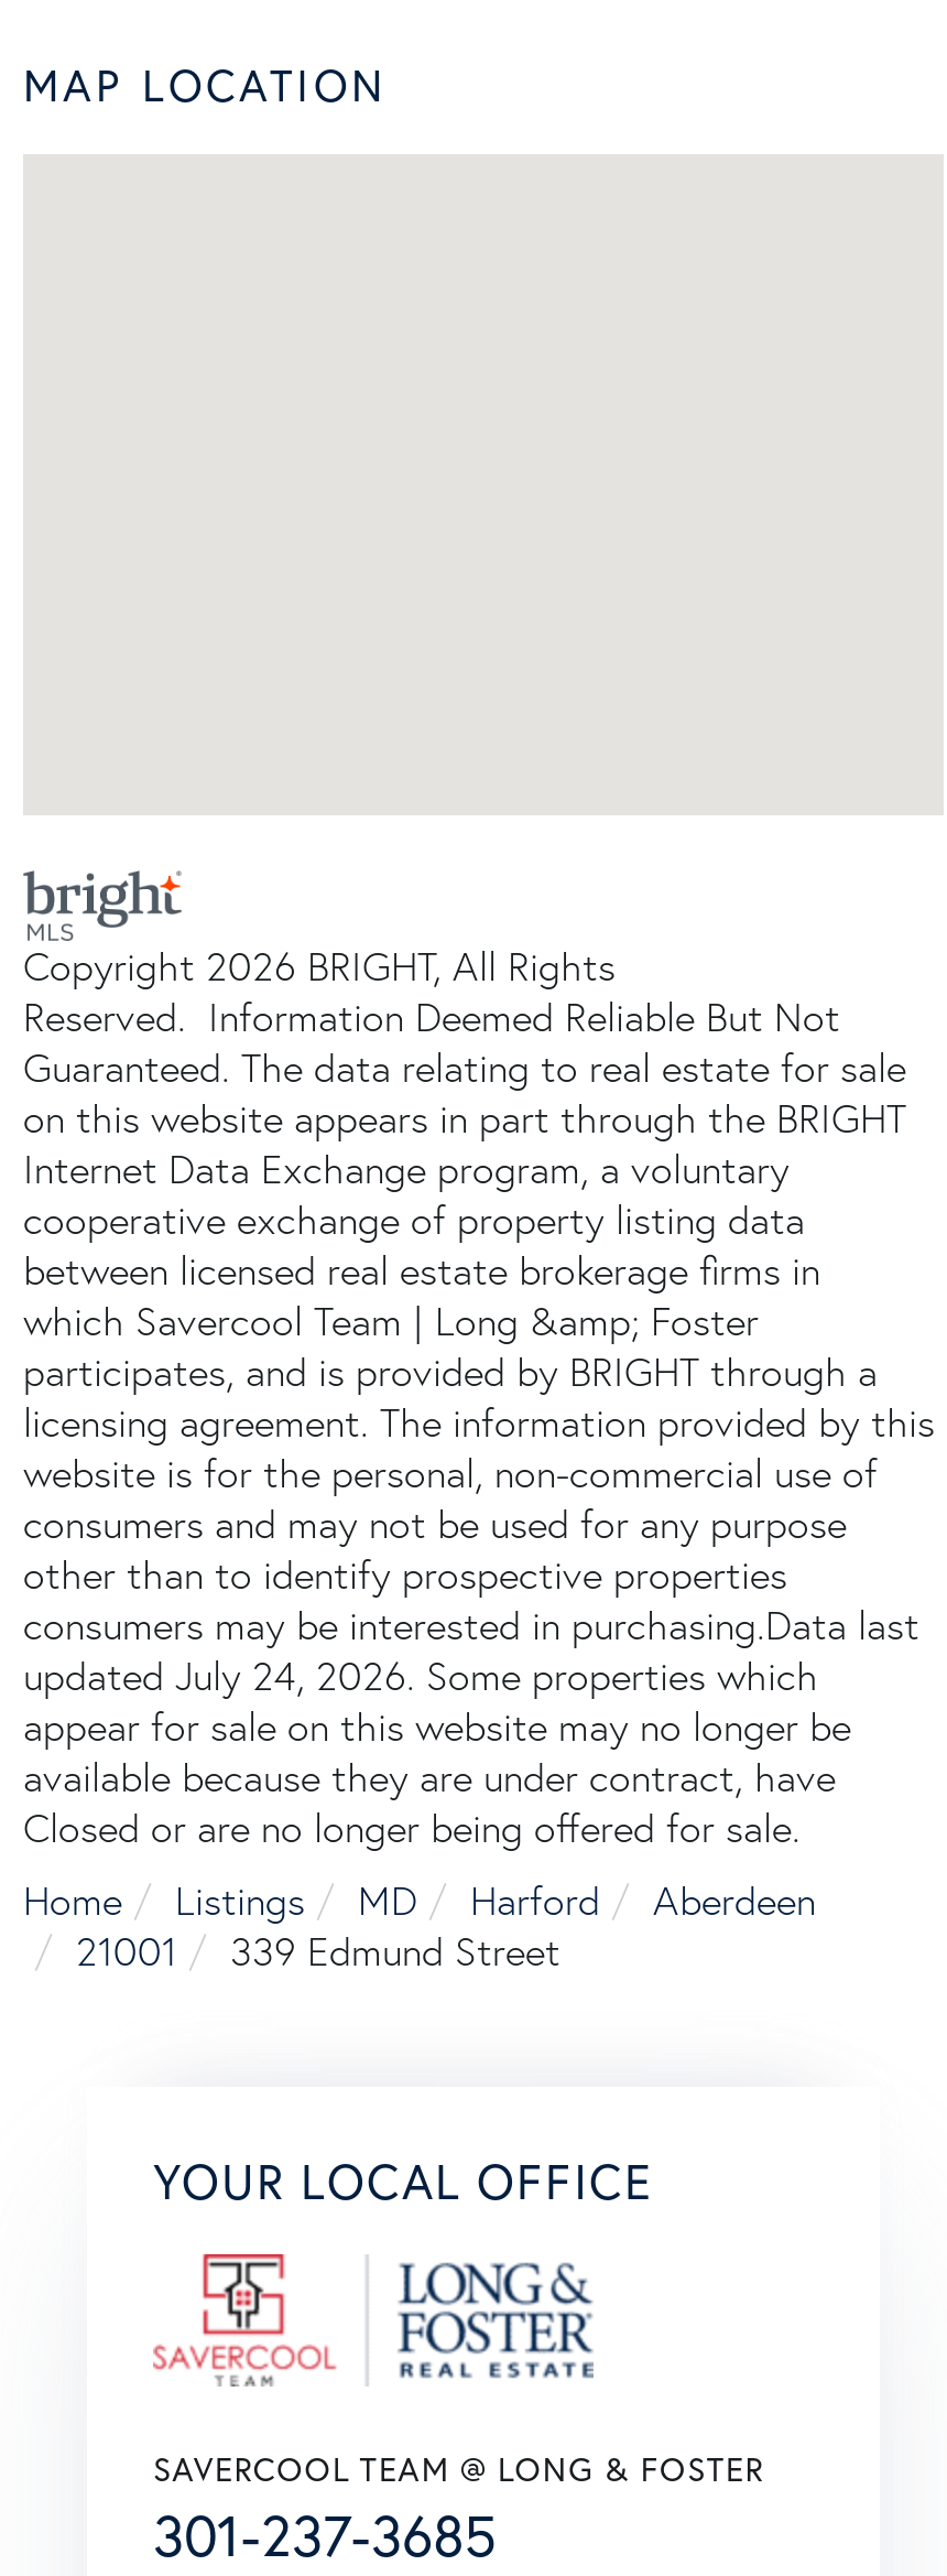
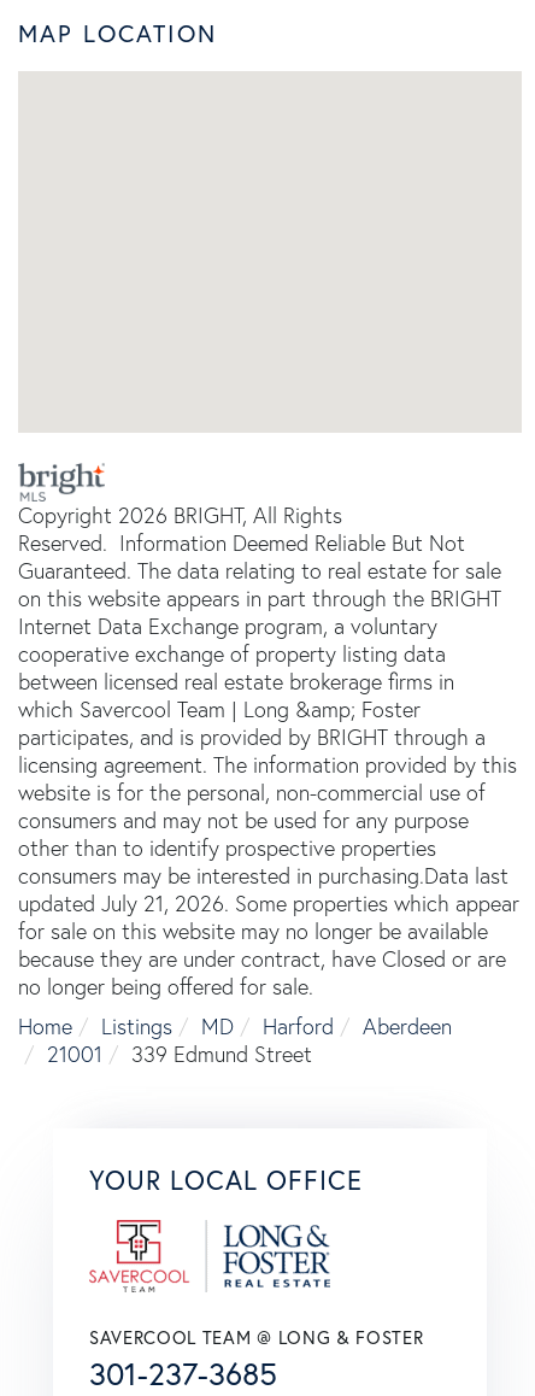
- updated July 24, 2026. Some properties which
- appear for sale on this website may no longer be
- available because they are under contract, have
- Closed or are no longer being offered for sale.
+ updated July 21, 2026. Some properties which appear
+ for sale on this website may no longer be available
+ because they are under contract, have Closed or are
+ no longer being offered for sale.
